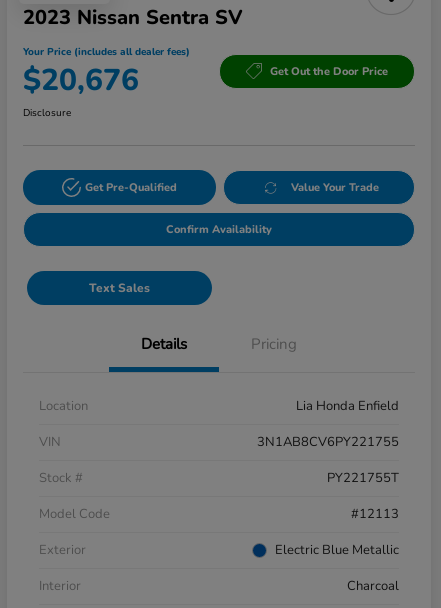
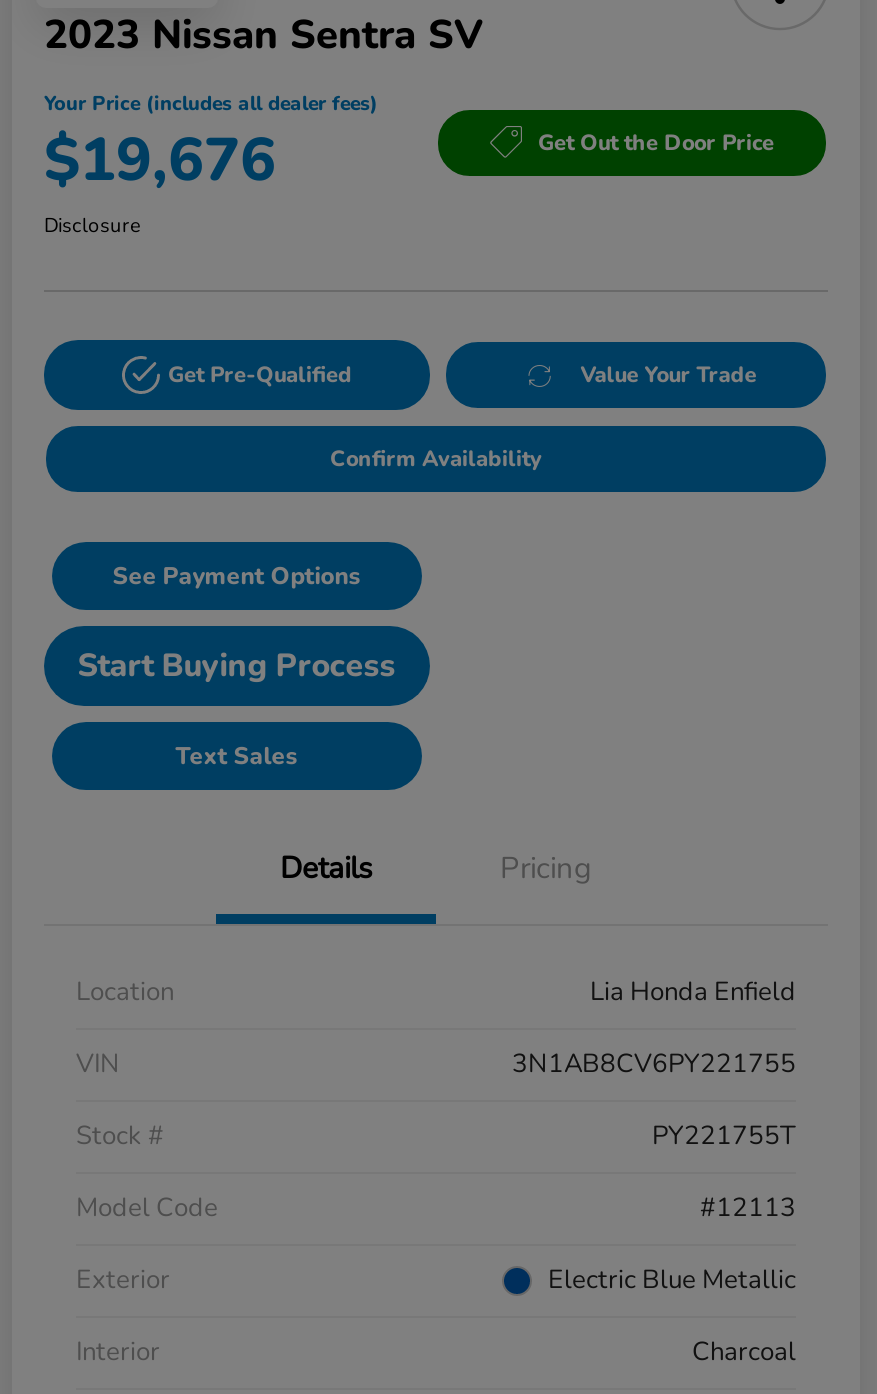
- $20,676
+ $19,676

+ See Payment Options
+ Start Buying Process
